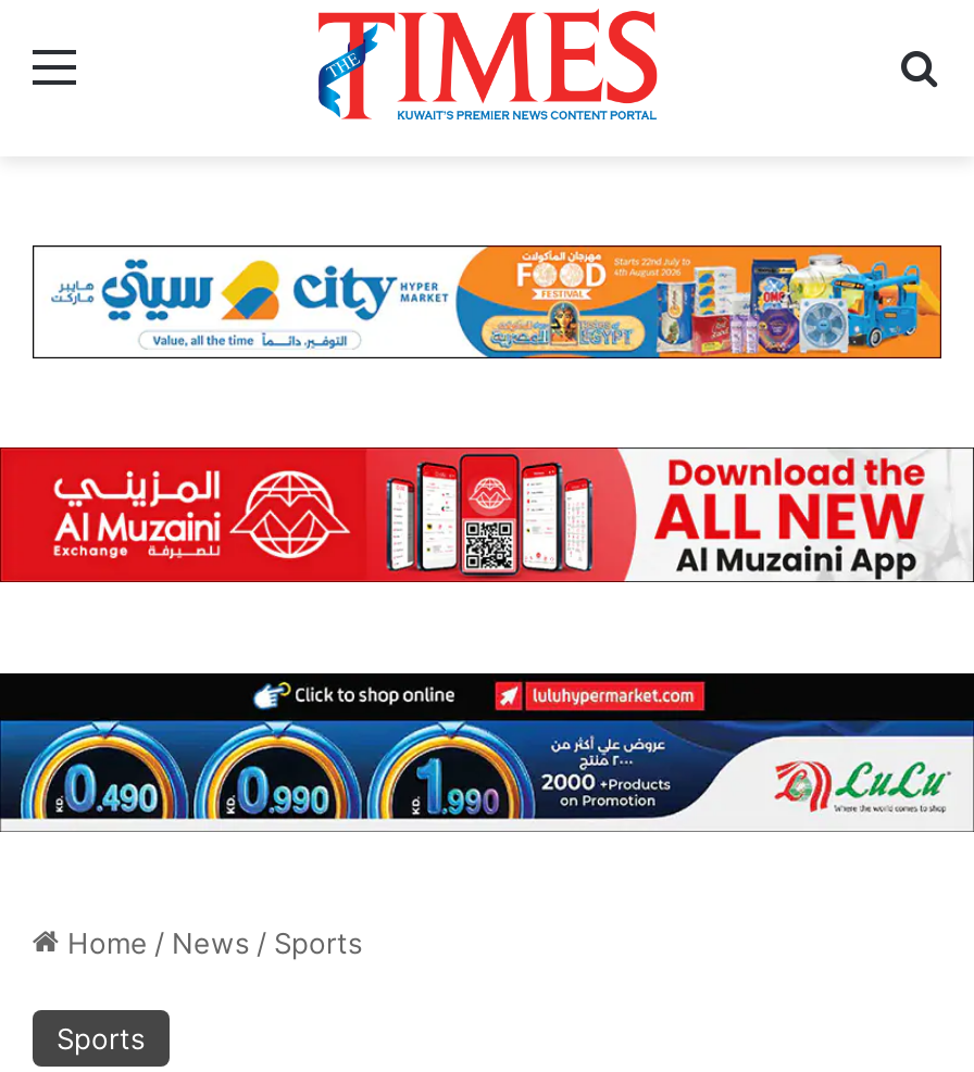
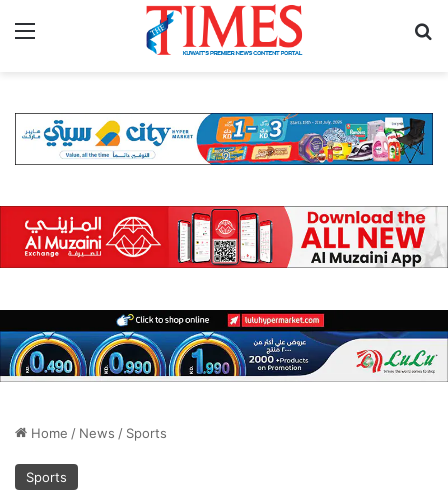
- [image]
+ [image]
